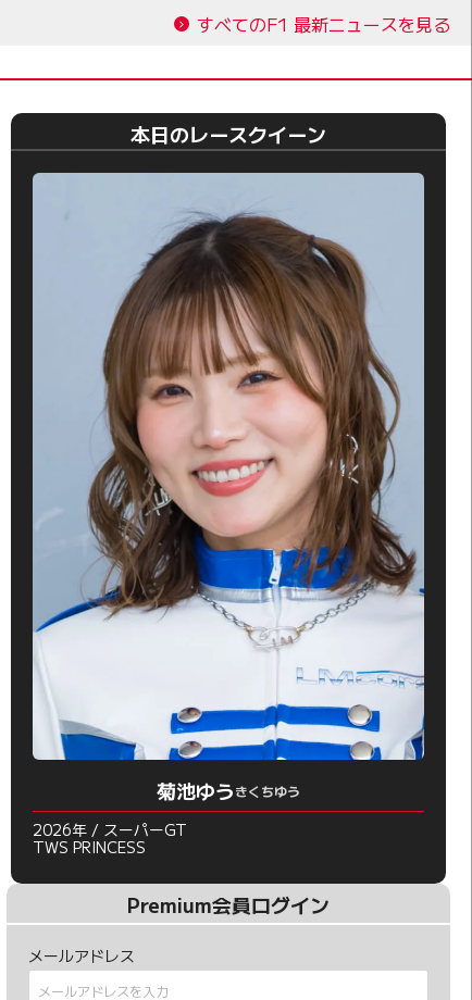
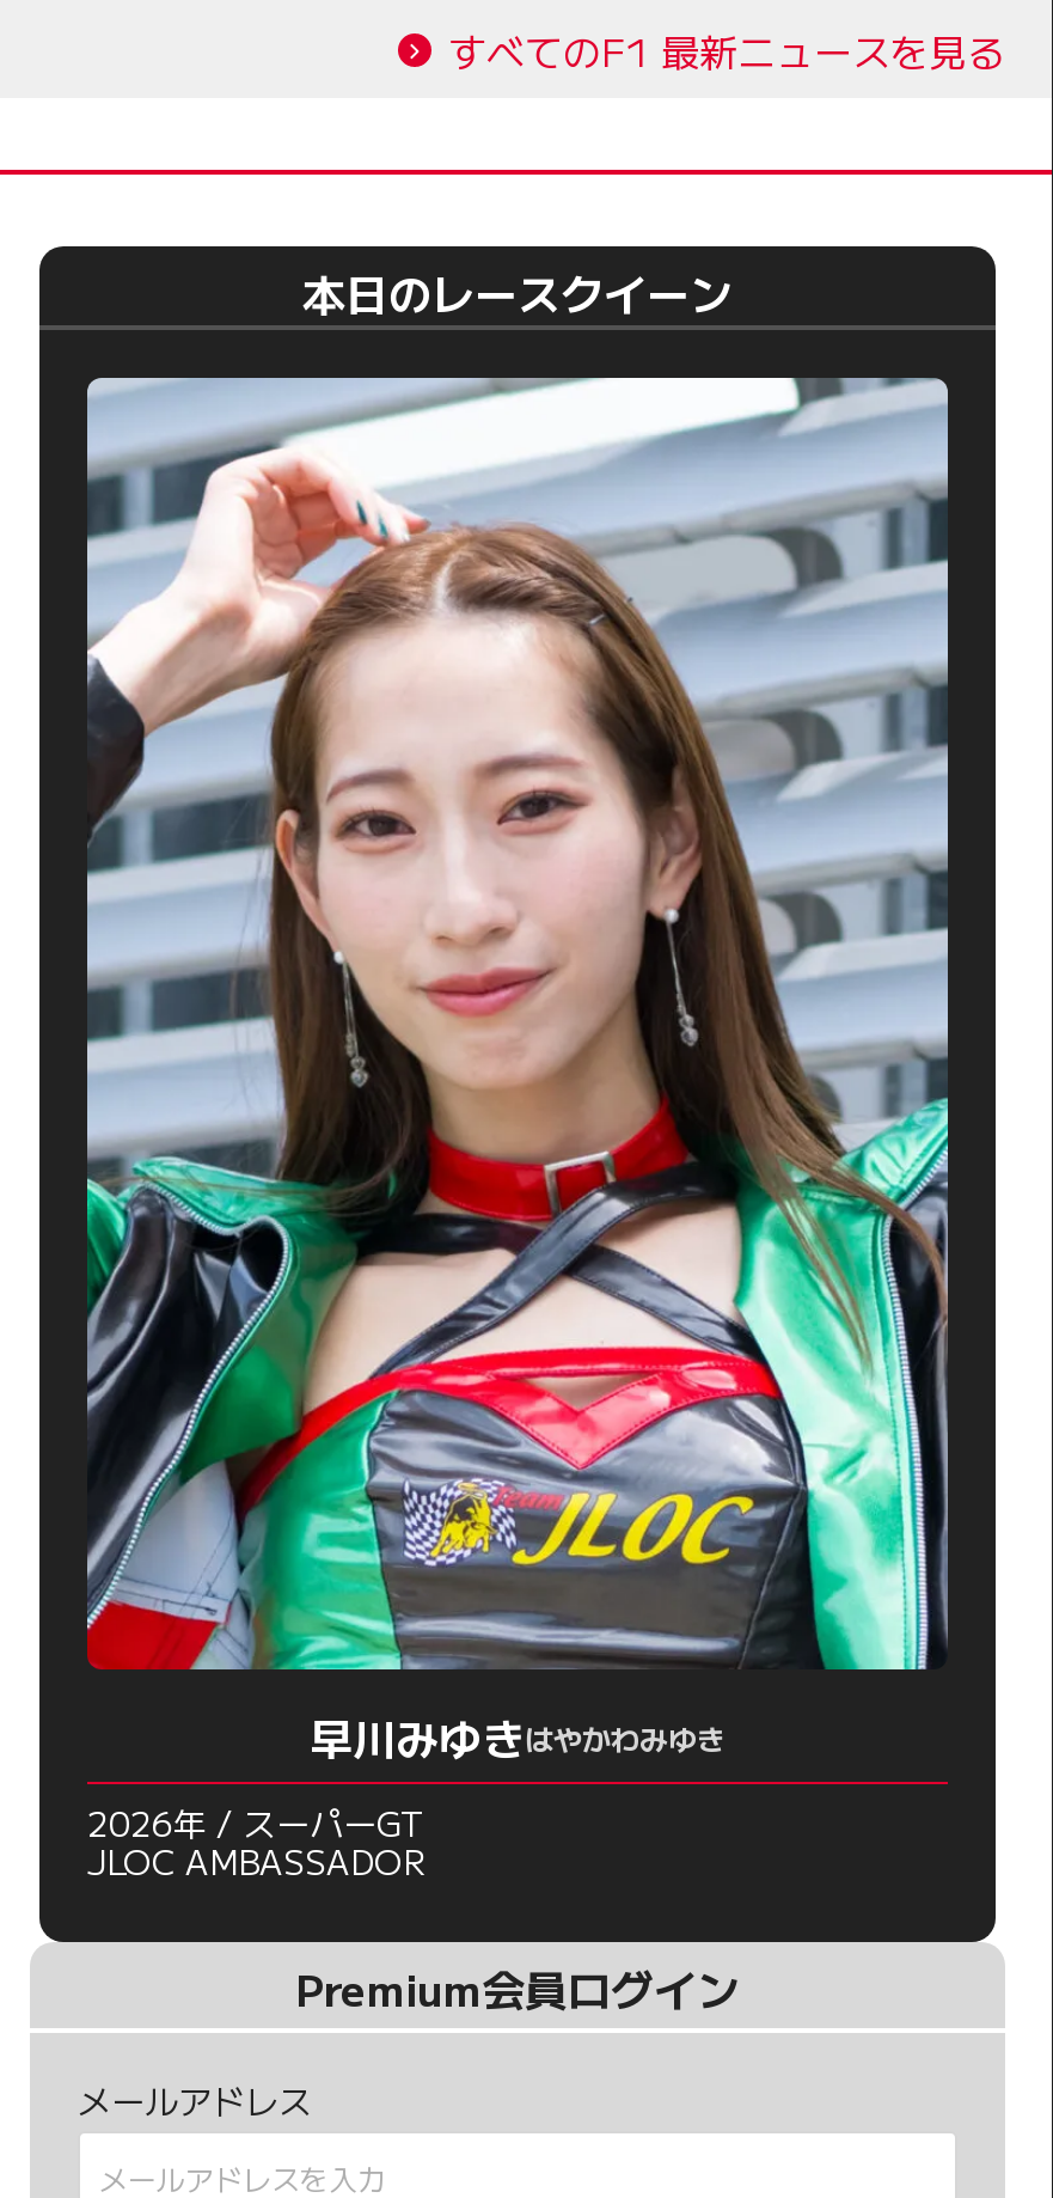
- [image]
- 菊池ゆうきくちゆう
+ [image]
+ 早川みゆきはやかわみゆき

- TWS PRINCESS
+ JLOC AMBASSADOR
